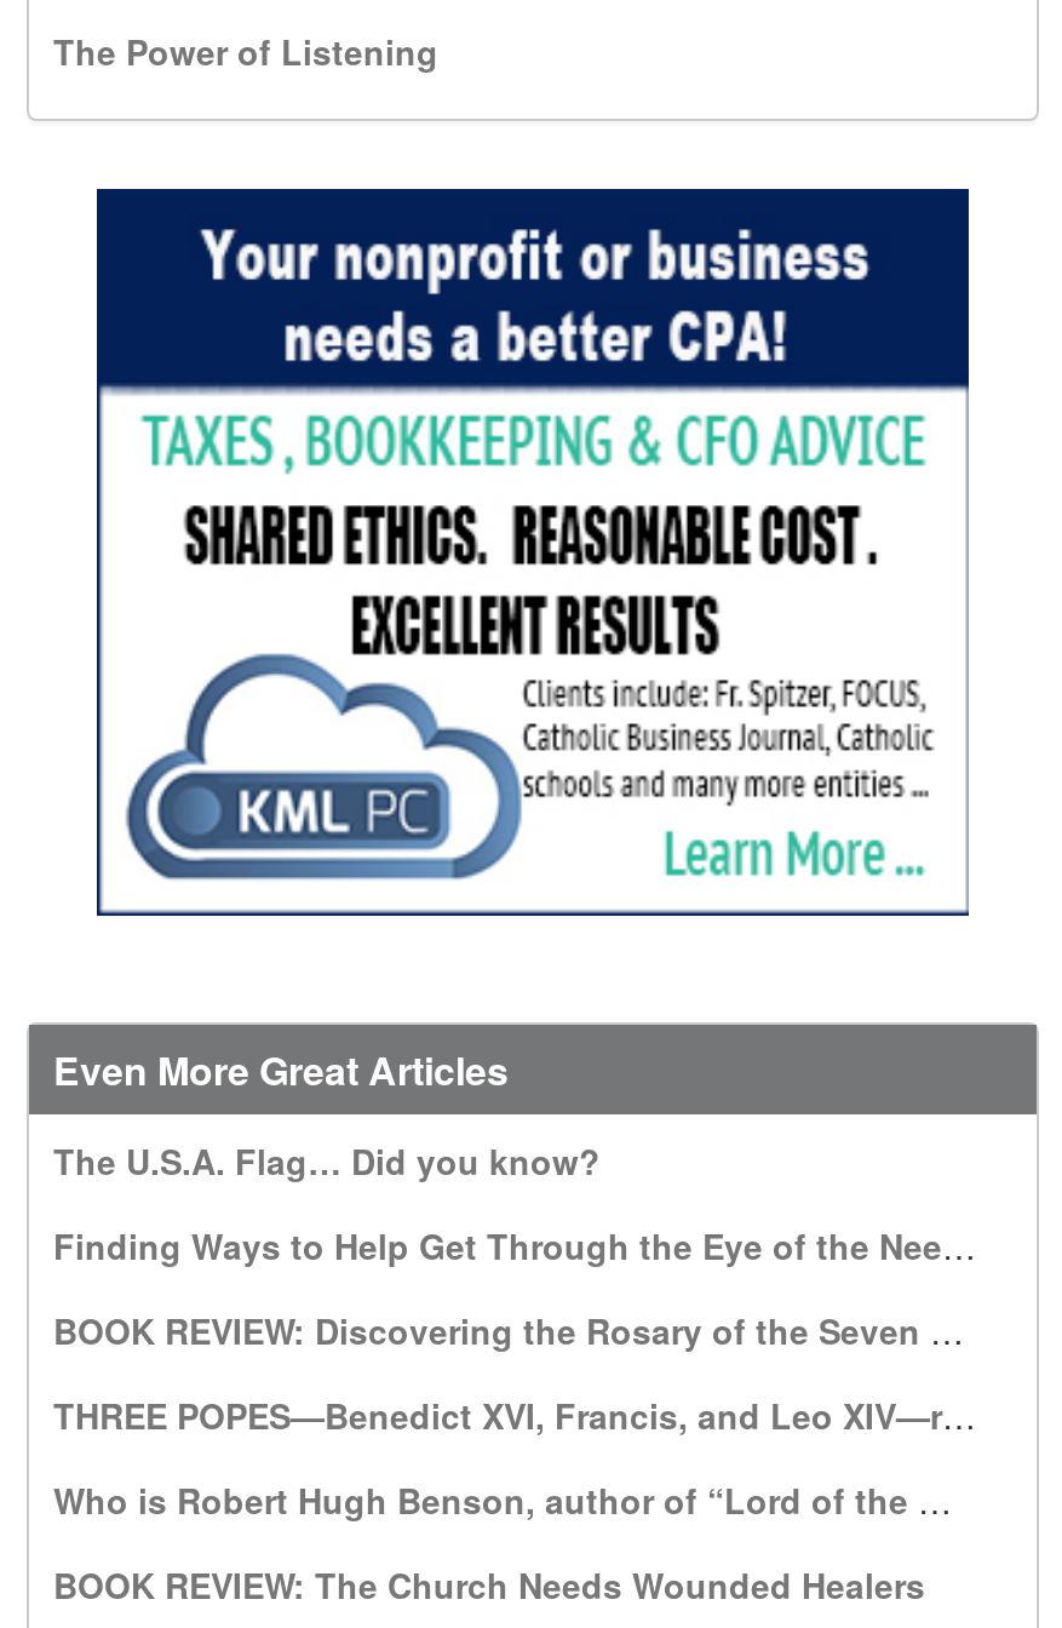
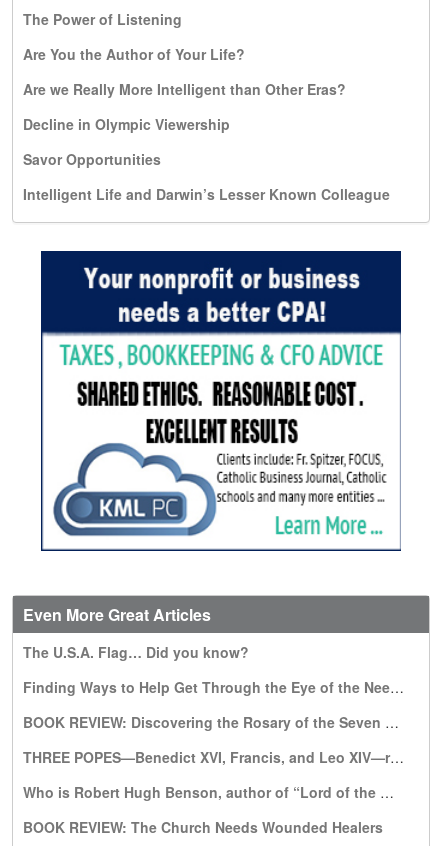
+ Are You the Author of Your Life?
+ Are we Really More Intelligent than Other Eras?
+ Decline in Olympic Viewership
+ Savor Opportunities
+ Intelligent Life and Darwin’s Lesser Known Colleague
